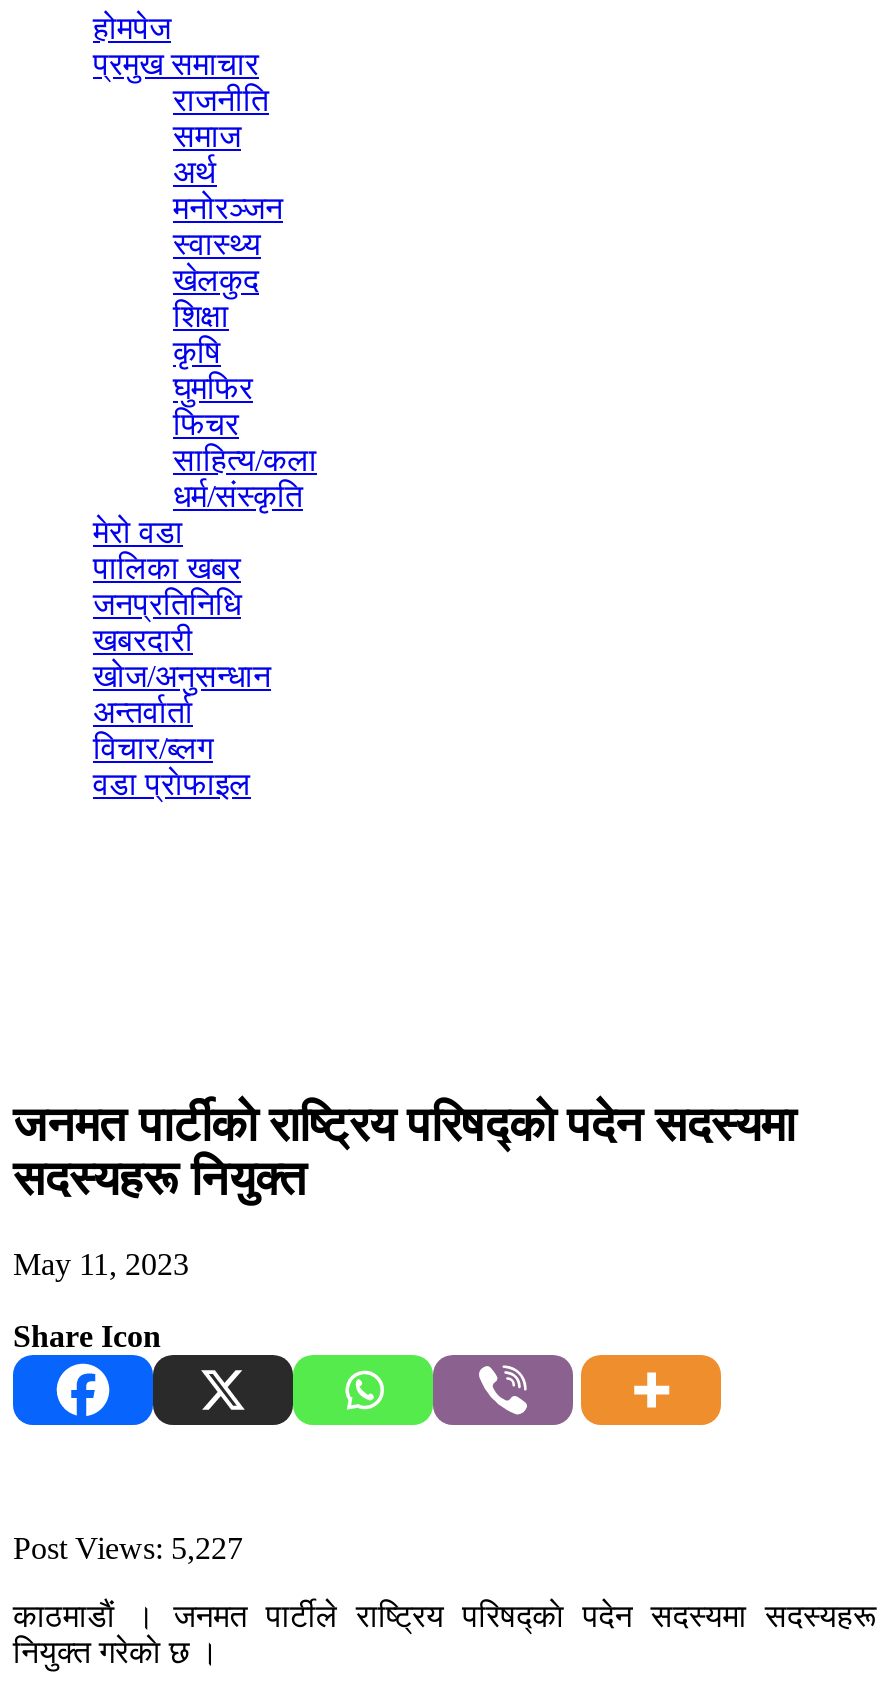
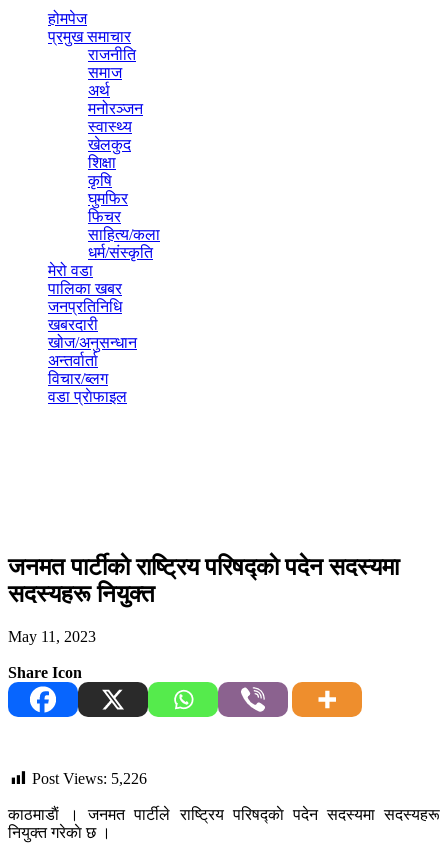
- Post Views: 5,227
+ Post Views: 5,226
